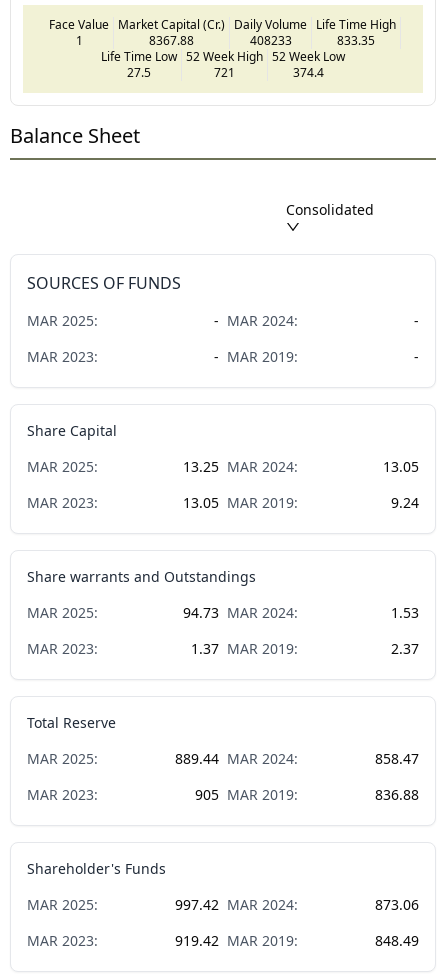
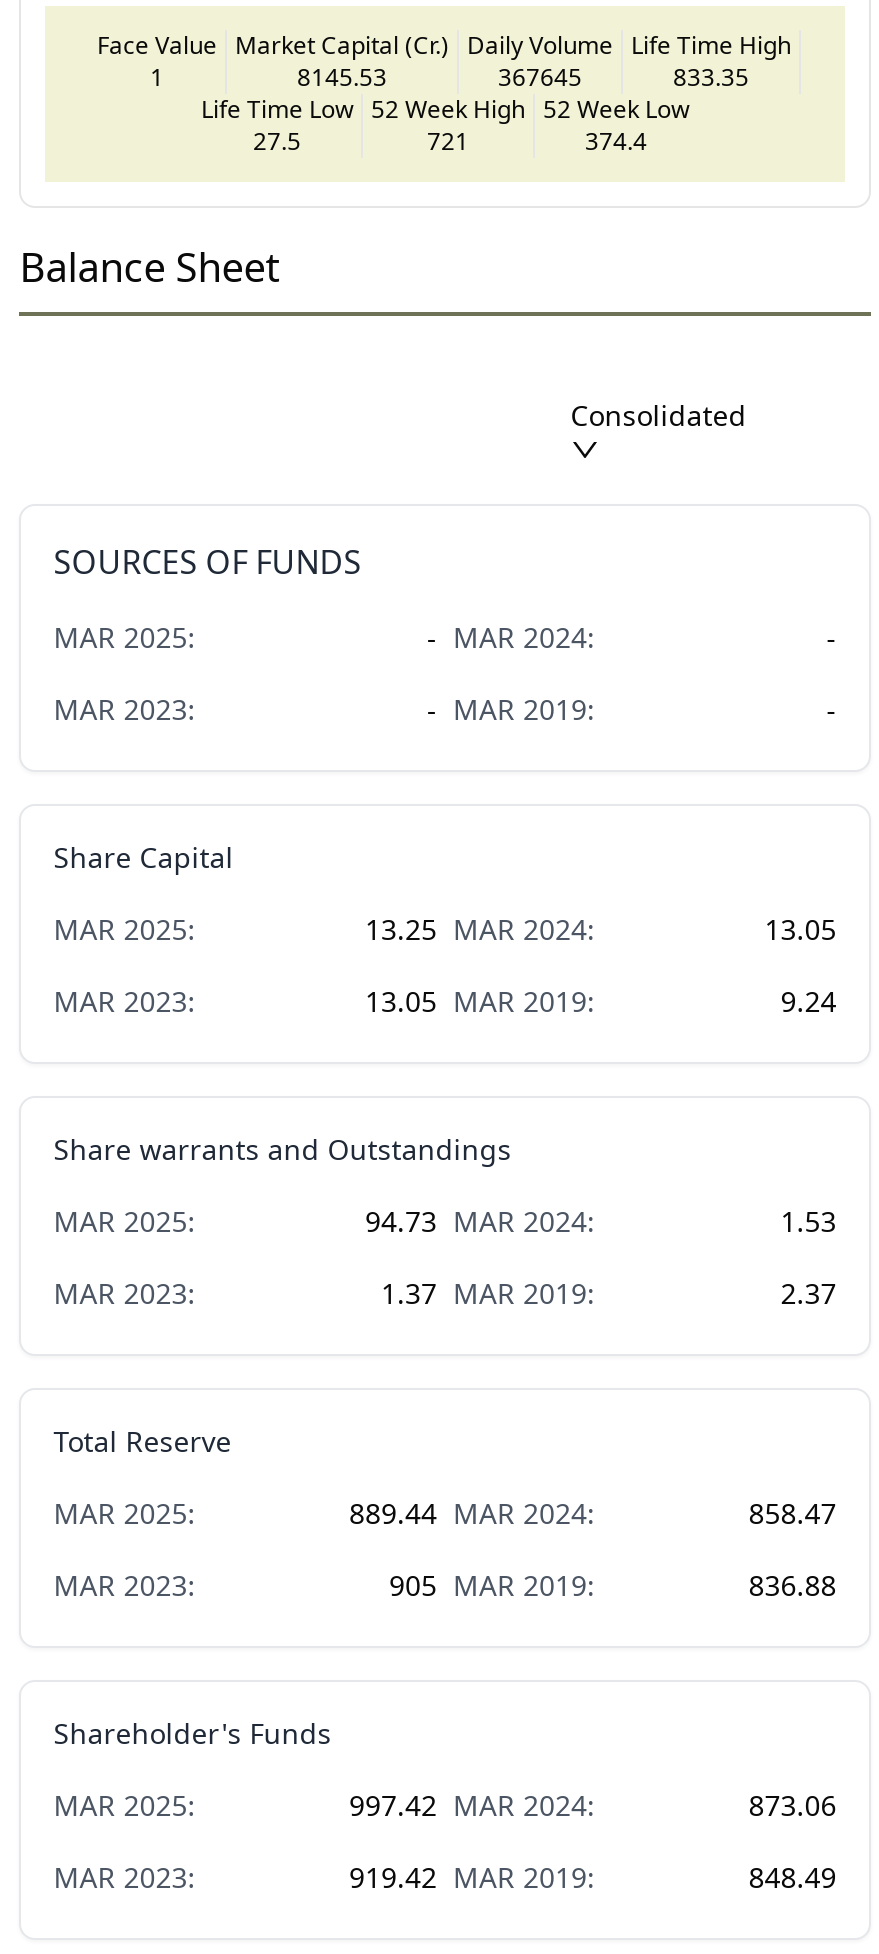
- 8367.88
+ 8145.53

- 408233
+ 367645
